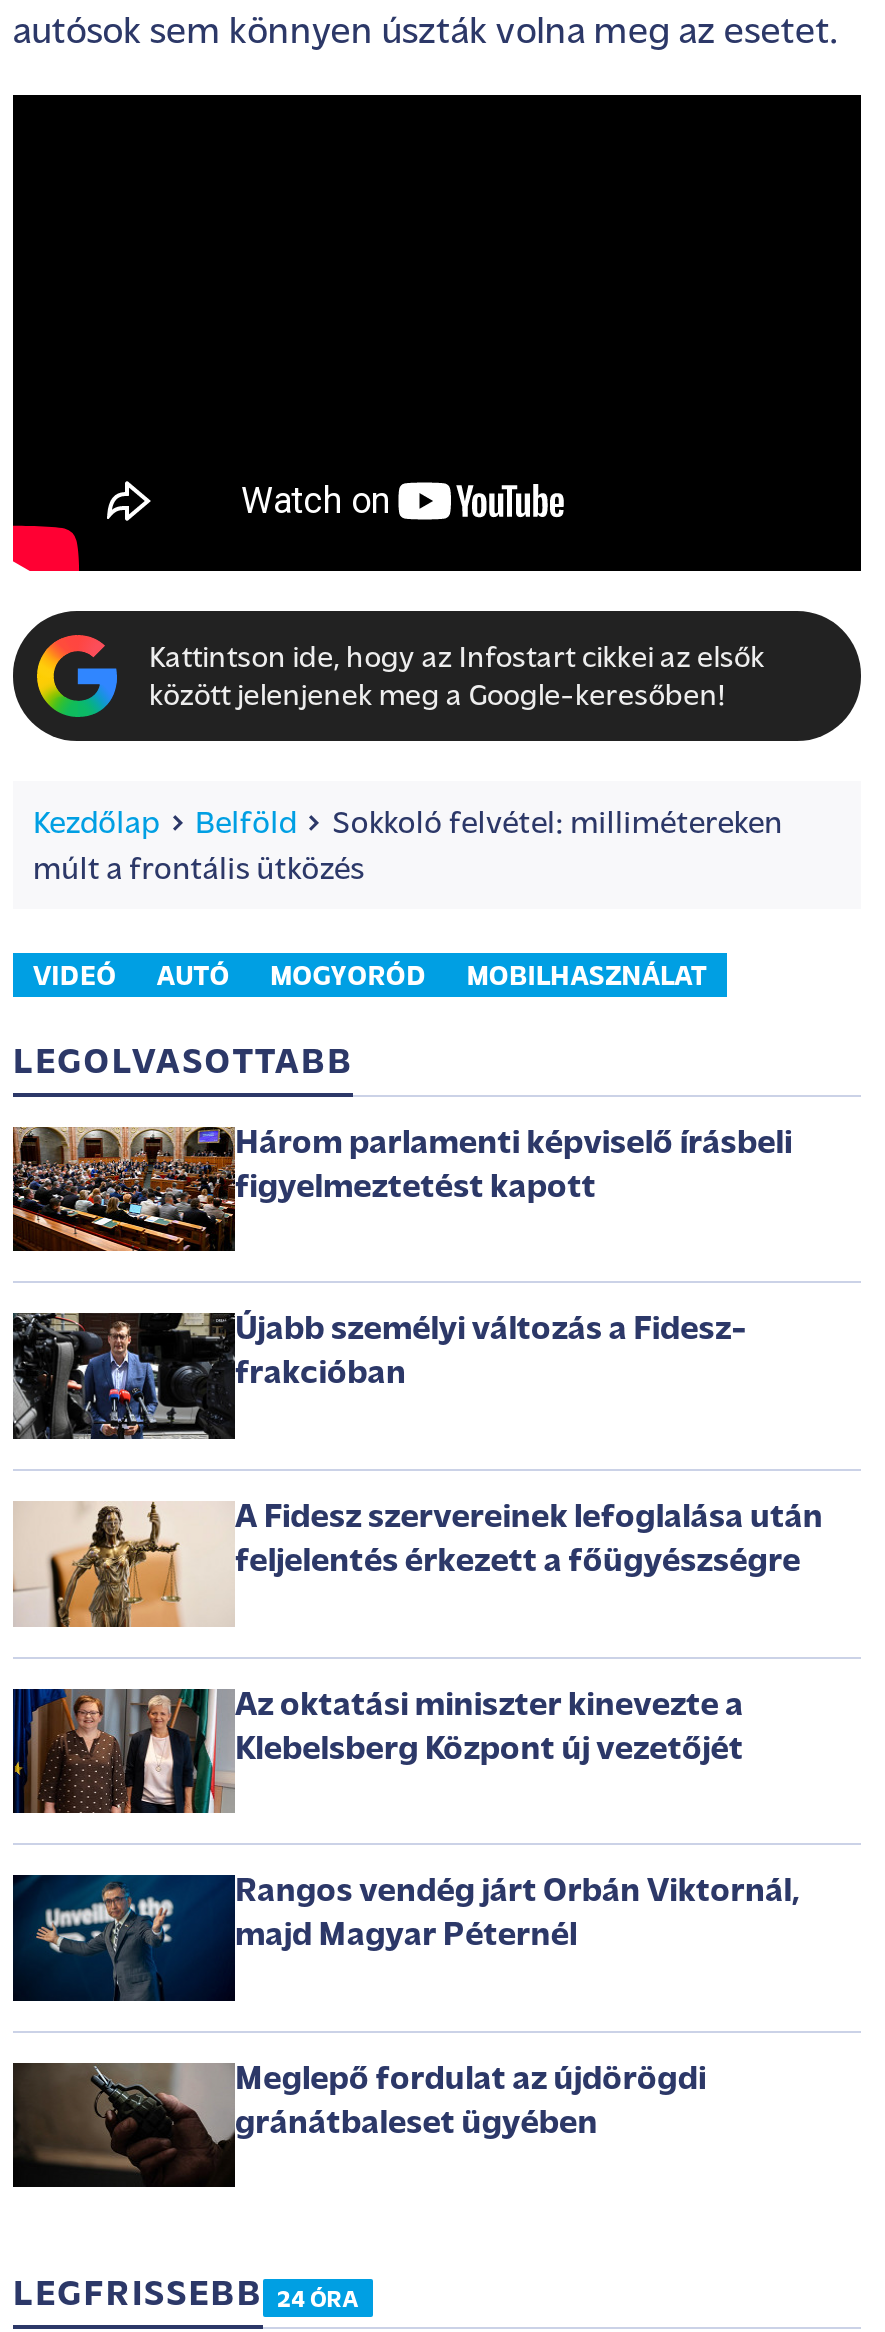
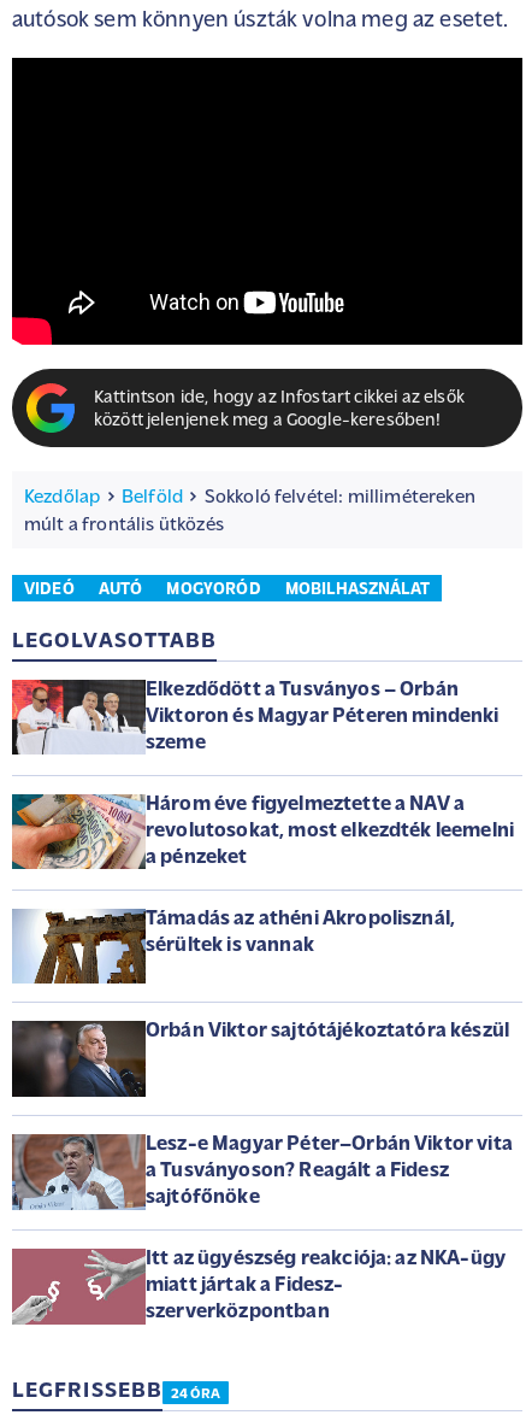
- [image]
- Három parlamenti képviselő írásbeli
- figyelmeztetést kapott
+ [image]
+ Elkezdődött a Tusványos – Orbán
+ Viktoron és Magyar Péteren mindenki
+ szeme

- [image]
- Újabb személyi változás a Fidesz-
- frakcióban
+ [image]
+ Három éve figyelmeztette a NAV a
+ revolutosokat, most elkezdték leemelni
+ a pénzeket

- [image]
- A Fidesz szervereinek lefoglalása után
- feljelentés érkezett a főügyészségre
+ [image]
+ Támadás az athéni Akropolisznál,
+ sérültek is vannak

- [image]
- Az oktatási miniszter kinevezte a
- Klebelsberg Központ új vezetőjét
+ [image]
+ Orbán Viktor sajtótájékoztatóra készül

- [image]
- Rangos vendég járt Orbán Viktornál,
- majd Magyar Péternél
+ [image]
+ Lesz-e Magyar Péter–Orbán Viktor vita
+ a Tusványoson? Reagált a Fidesz
+ sajtófőnöke

- [image]
- Meglepő fordulat az újdörögdi
- gránátbaleset ügyében
+ [image]
+ Itt az ügyészség reakciója: az NKA-ügy
+ miatt jártak a Fidesz-
+ szerverközpontban
